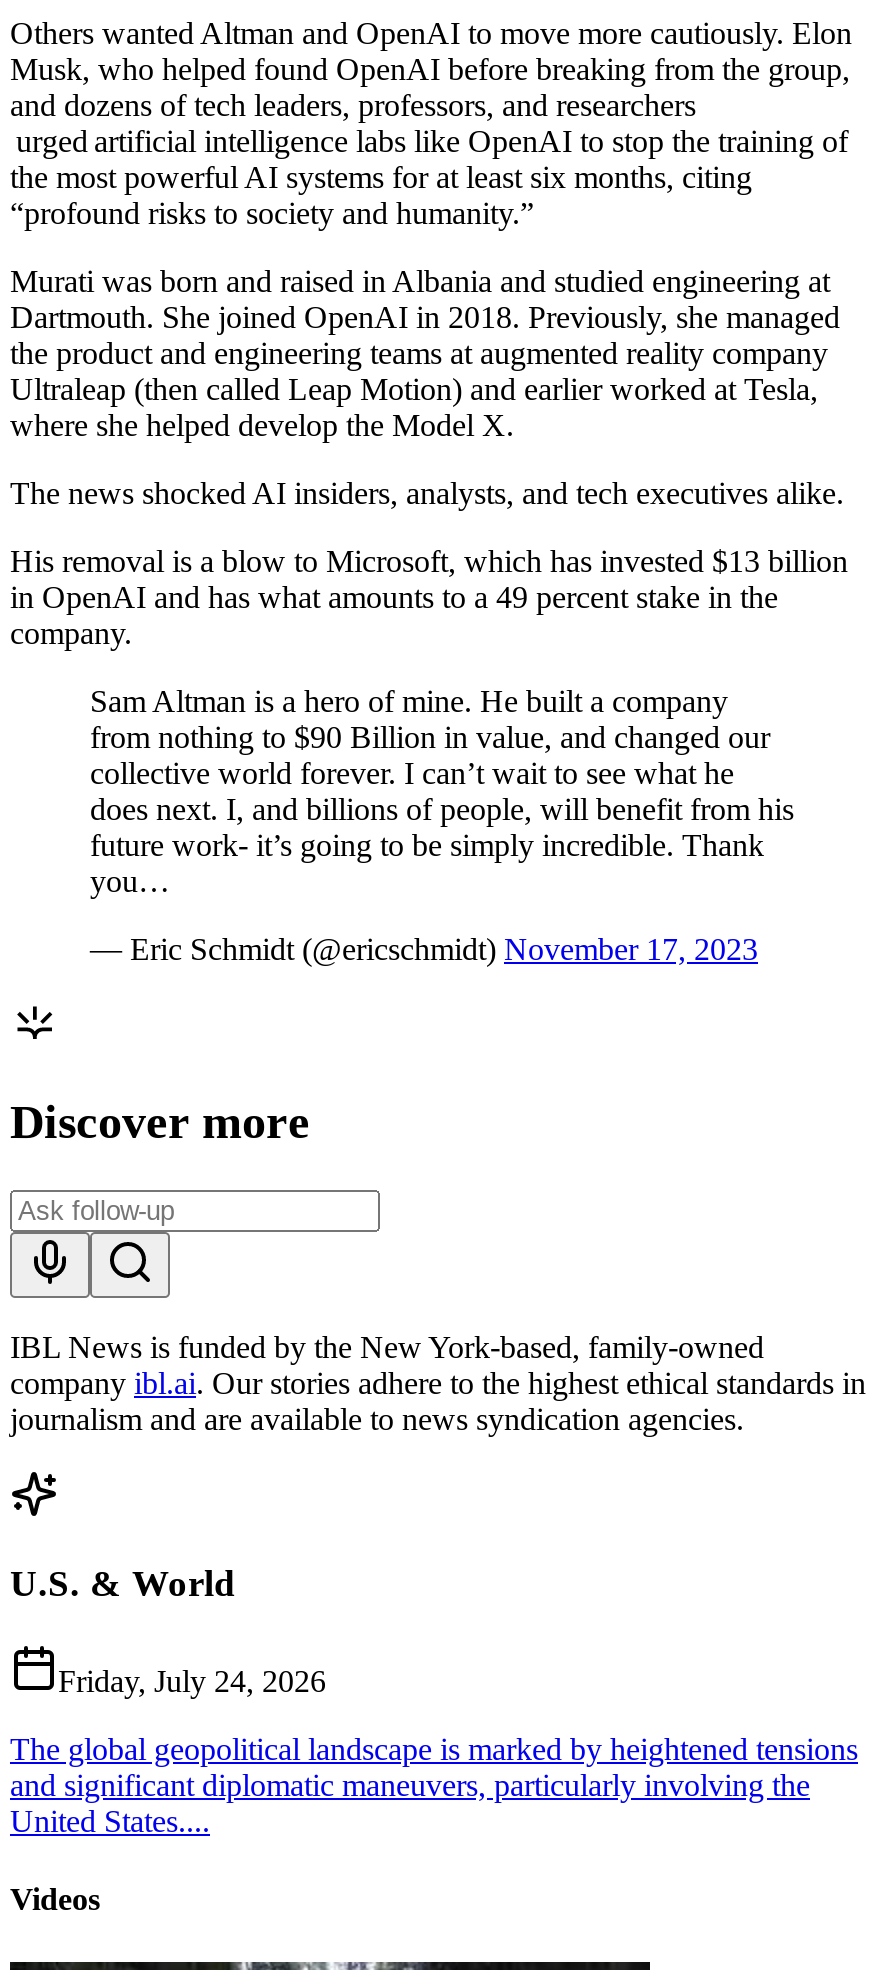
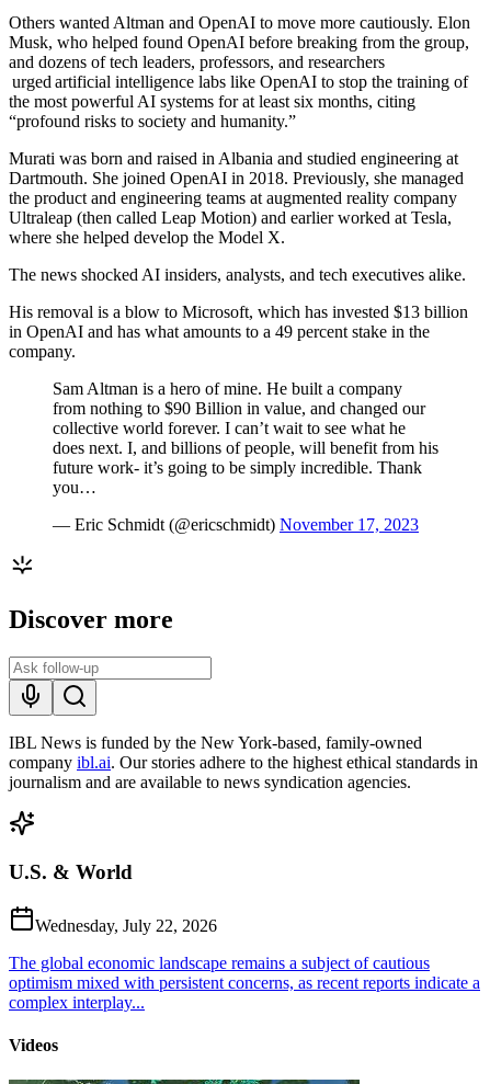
- Friday, July 24, 2026
+ Wednesday, July 22, 2026

- The global geopolitical landscape is marked by heightened tensions
- and significant diplomatic maneuvers, particularly involving the
- United States....
+ The global economic landscape remains a subject of cautious
+ optimism mixed with persistent concerns, as recent reports indicate a
+ complex interplay...
